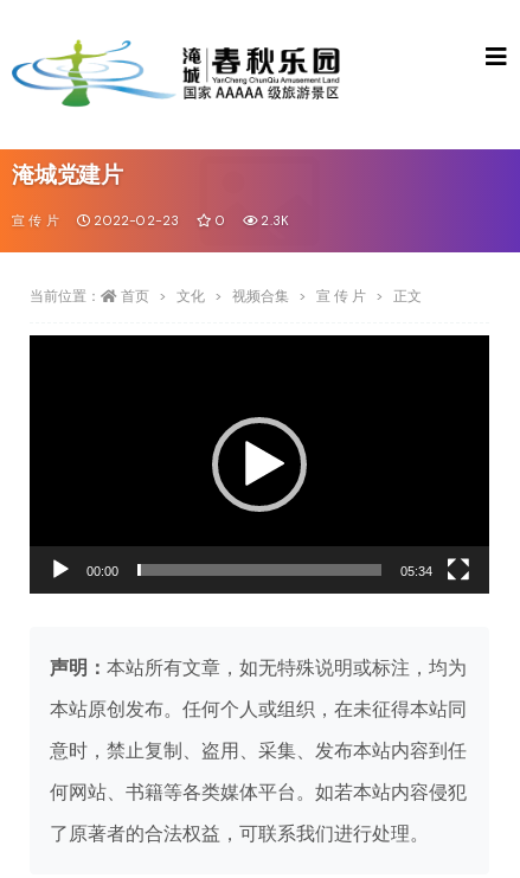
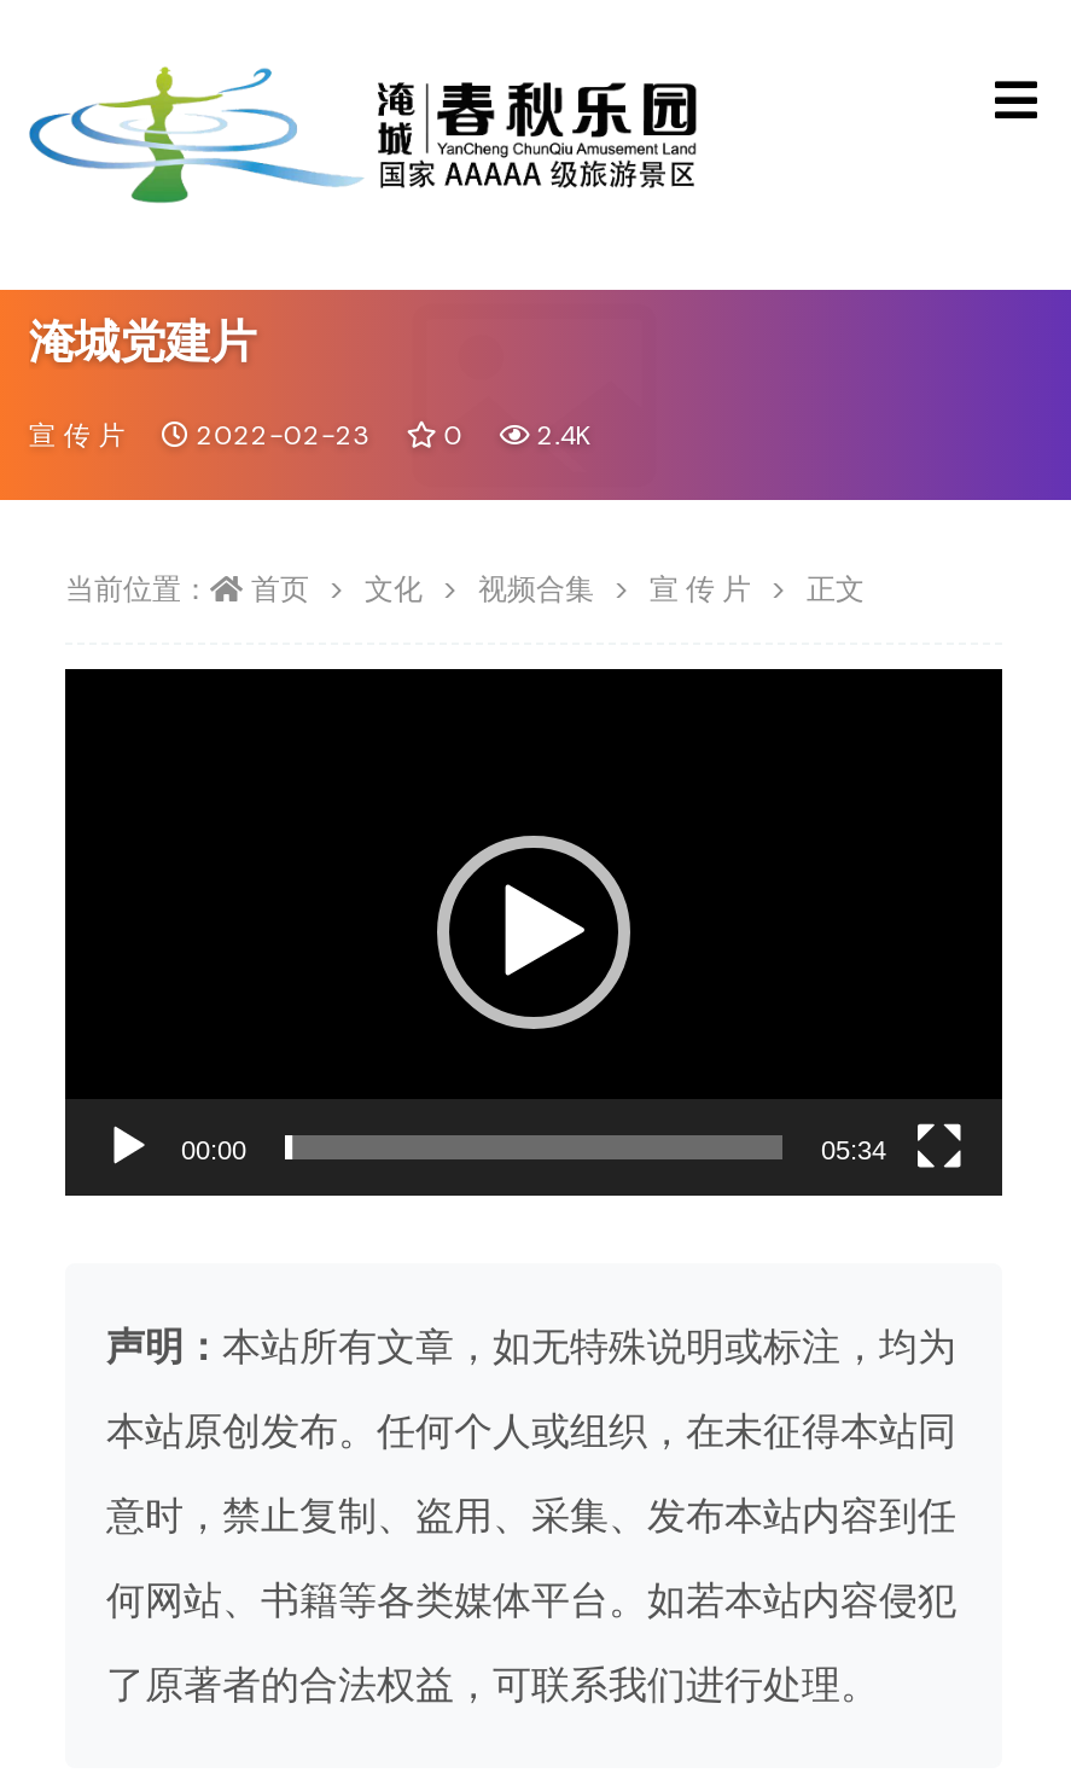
- 2.3K
+ 2.4K
